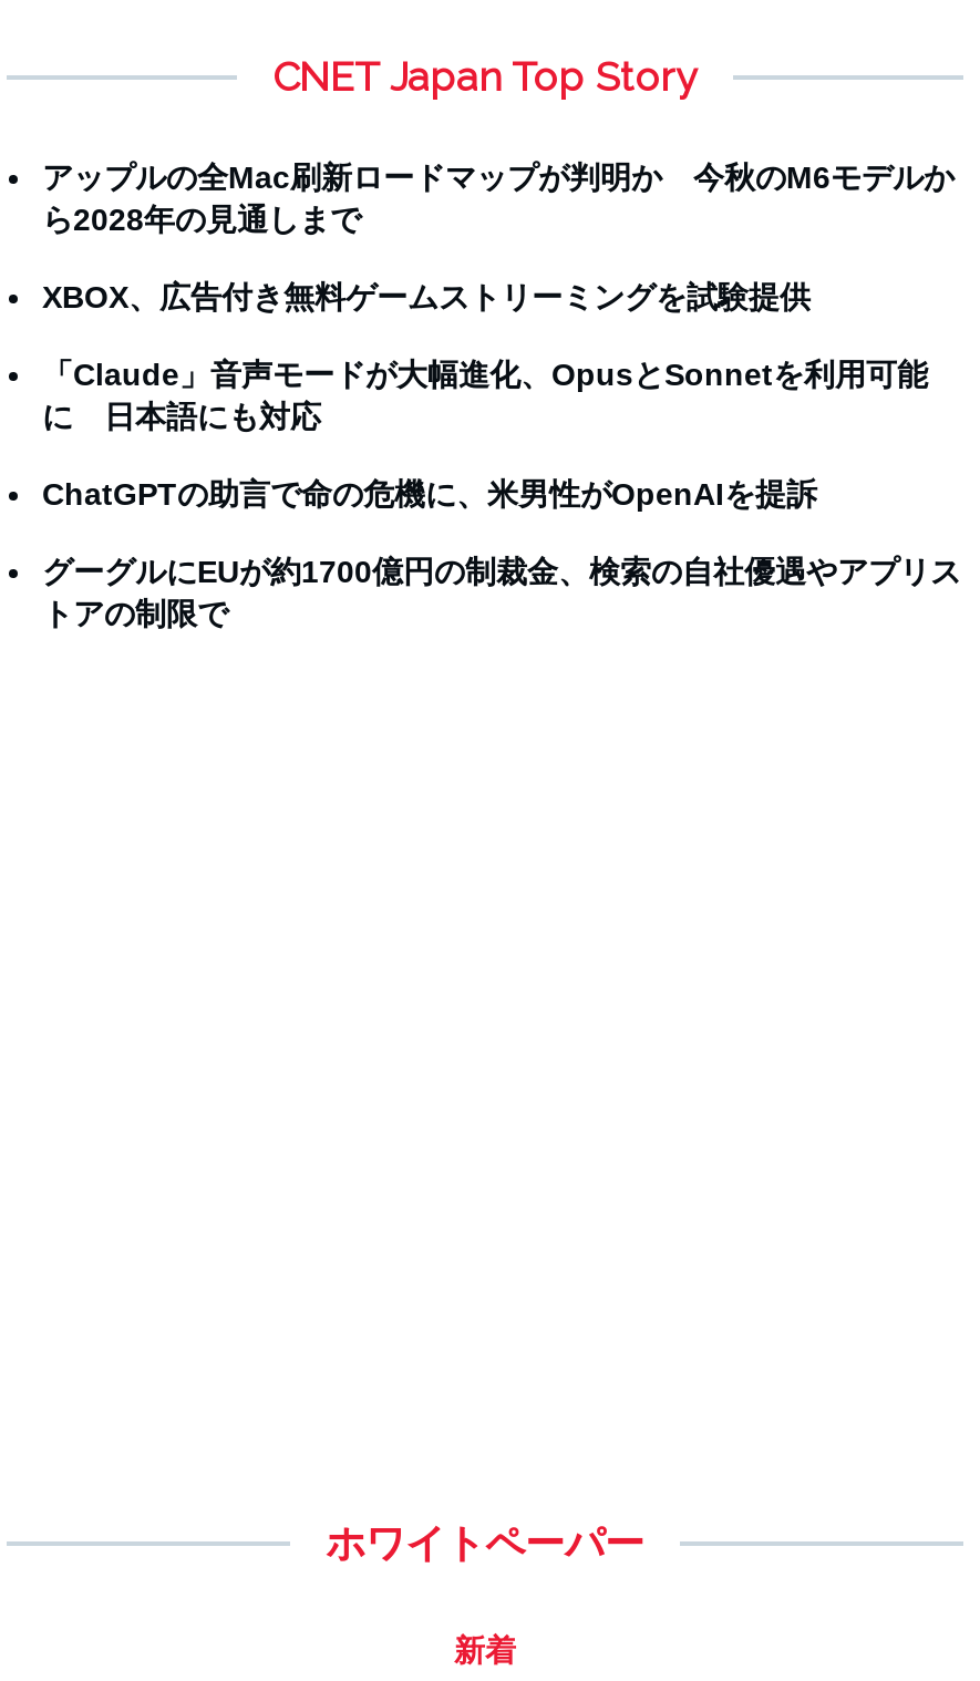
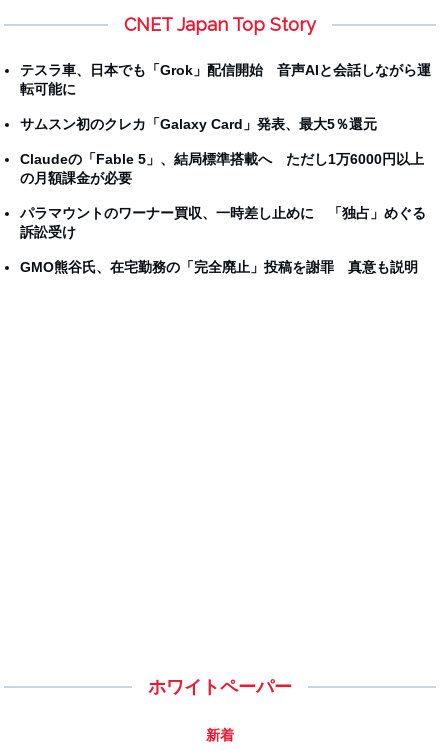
- アップルの全Mac刷新ロードマップが判明か 今秋のM6モデルか
- ら2028年の見通しまで
+ テスラ車、日本でも「Grok」配信開始 音声AIと会話しながら運
+ 転可能に

- XBOX、広告付き無料ゲームストリーミングを試験提供
+ サムスン初のクレカ「Galaxy Card」発表、最大5％還元

- 「Claude」音声モードが大幅進化、OpusとSonnetを利用可能
- に 日本語にも対応
+ Claudeの「Fable 5」、結局標準搭載へ ただし1万6000円以上
+ の月額課金が必要

- ChatGPTの助言で命の危機に、米男性がOpenAIを提訴
+ パラマウントのワーナー買収、一時差し止めに 「独占」めぐる
+ 訴訟受け

- グーグルにEUが約1700億円の制裁金、検索の自社優遇やアプリス
- トアの制限で
+ GMO熊谷氏、在宅勤務の「完全廃止」投稿を謝罪 真意も説明
